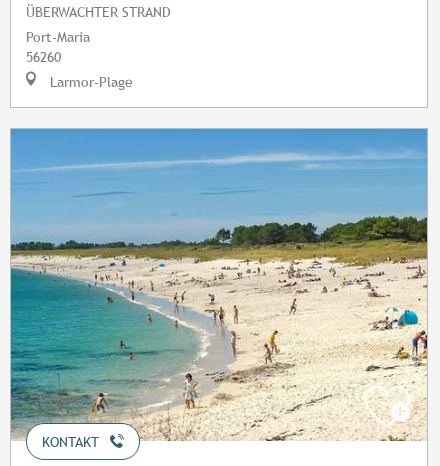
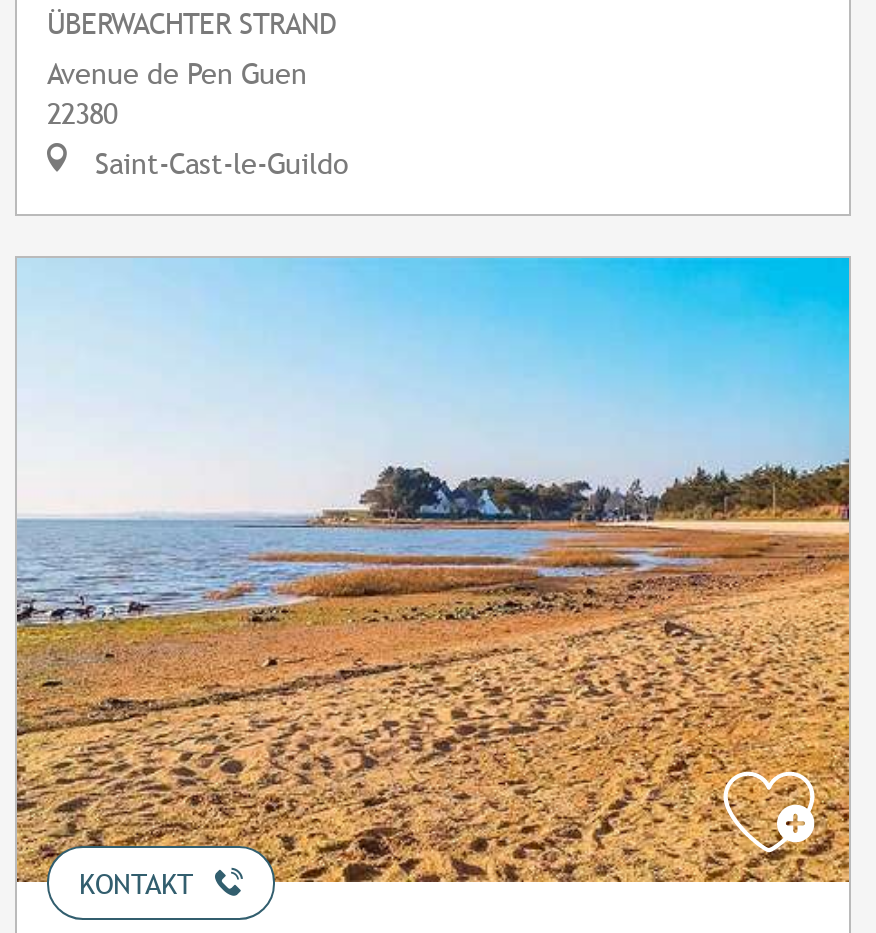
- Port-Maria
- 56260
+ Avenue de Pen Guen
+ 22380

- Larmor-Plage
+ Saint-Cast-le-Guildo

- [image]
+ [image]
